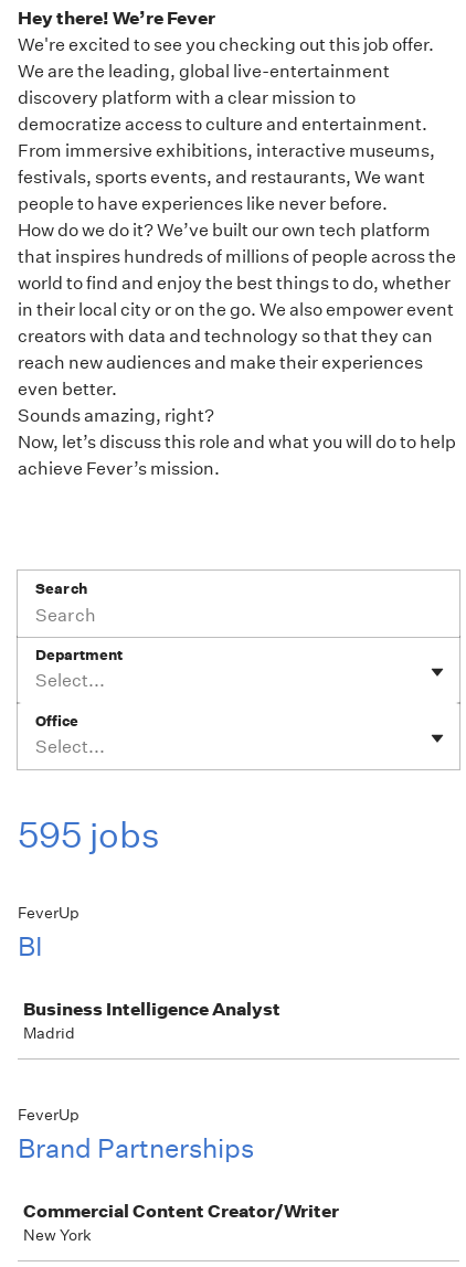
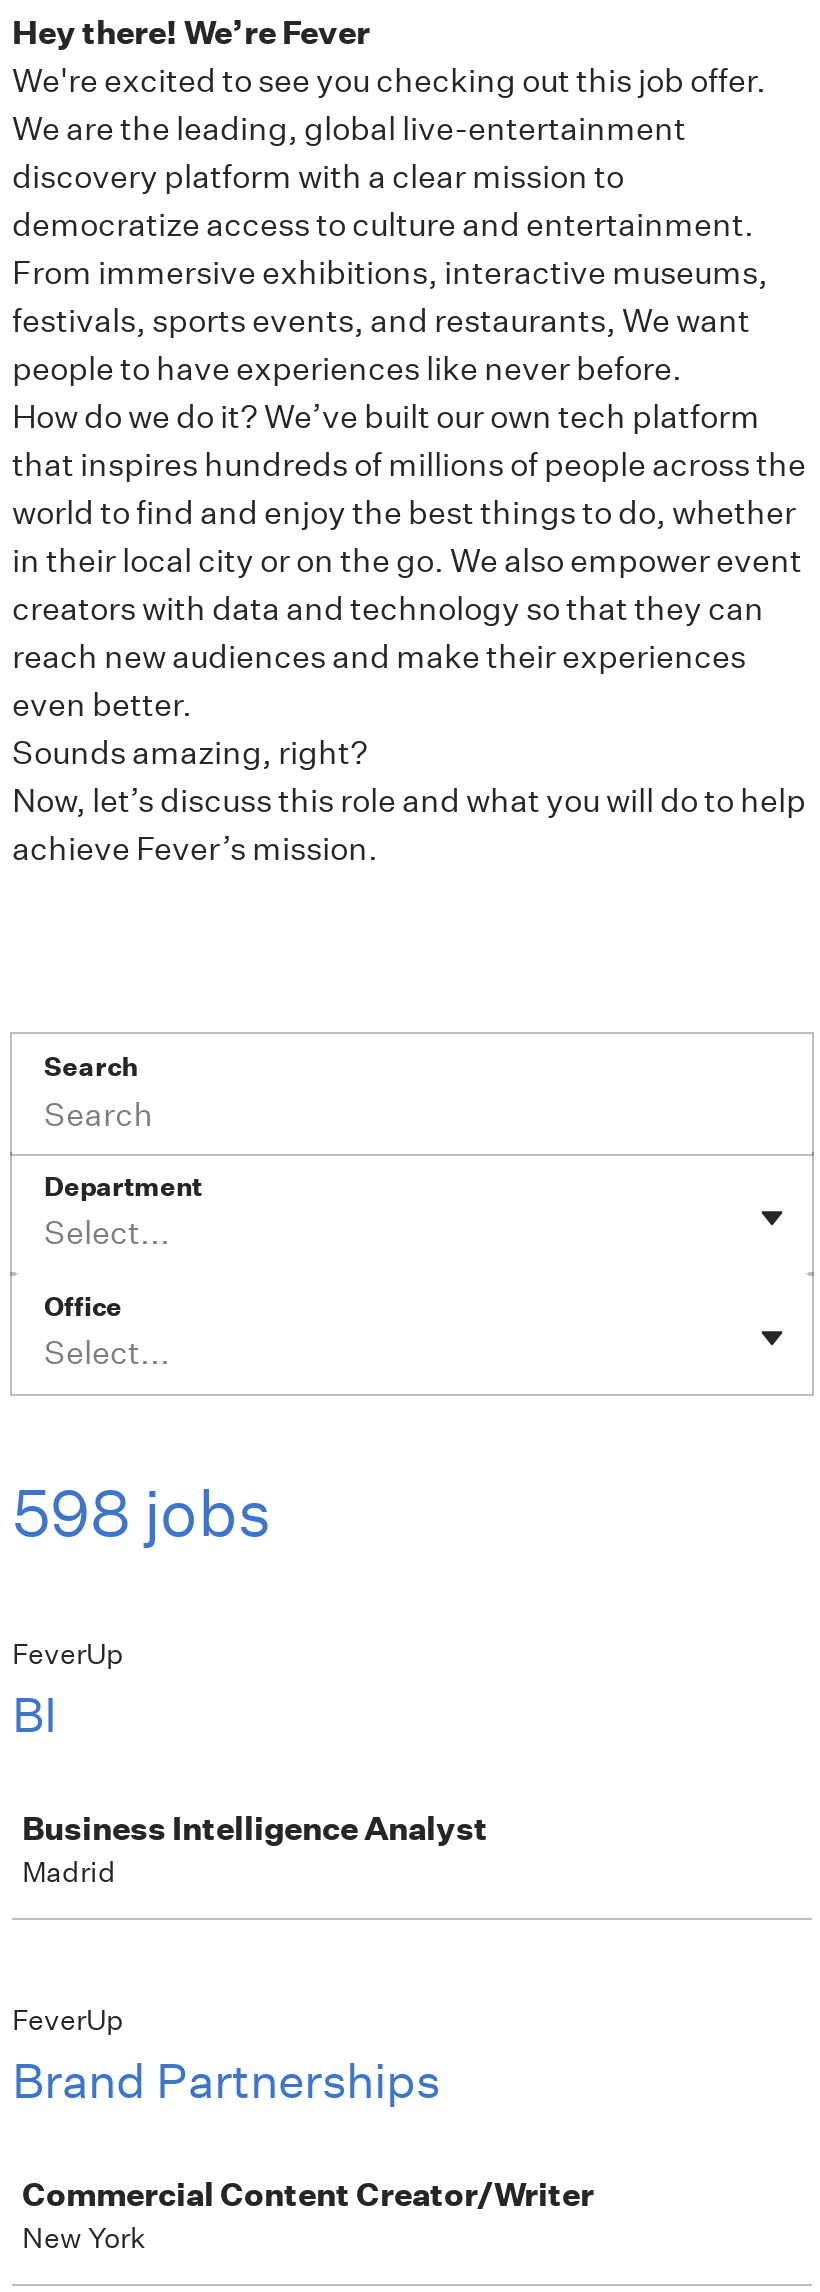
- 595 jobs
+ 598 jobs
